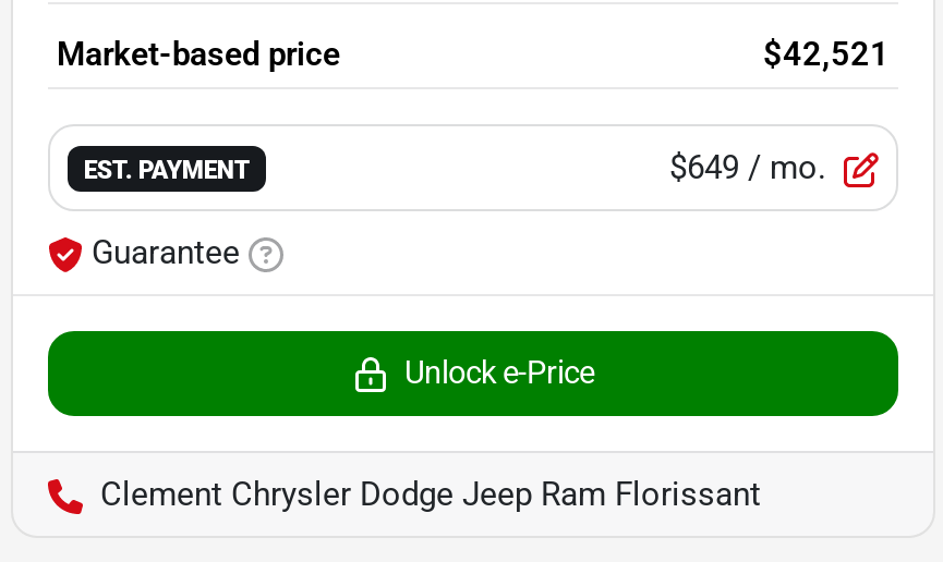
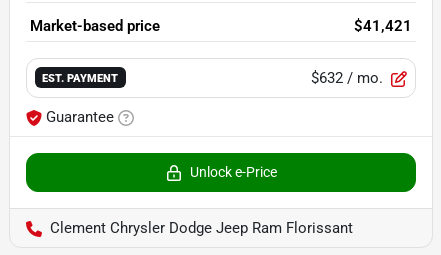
- $42,521
+ $41,421

- $649 / mo.
+ $632 / mo.
